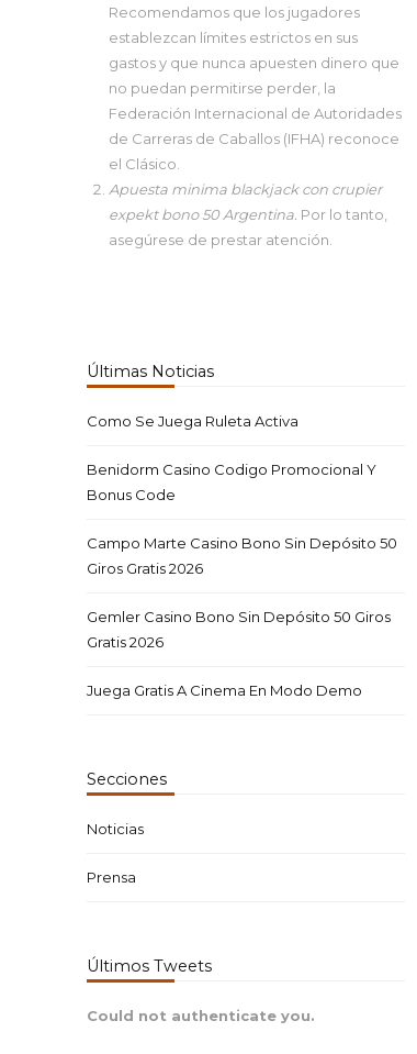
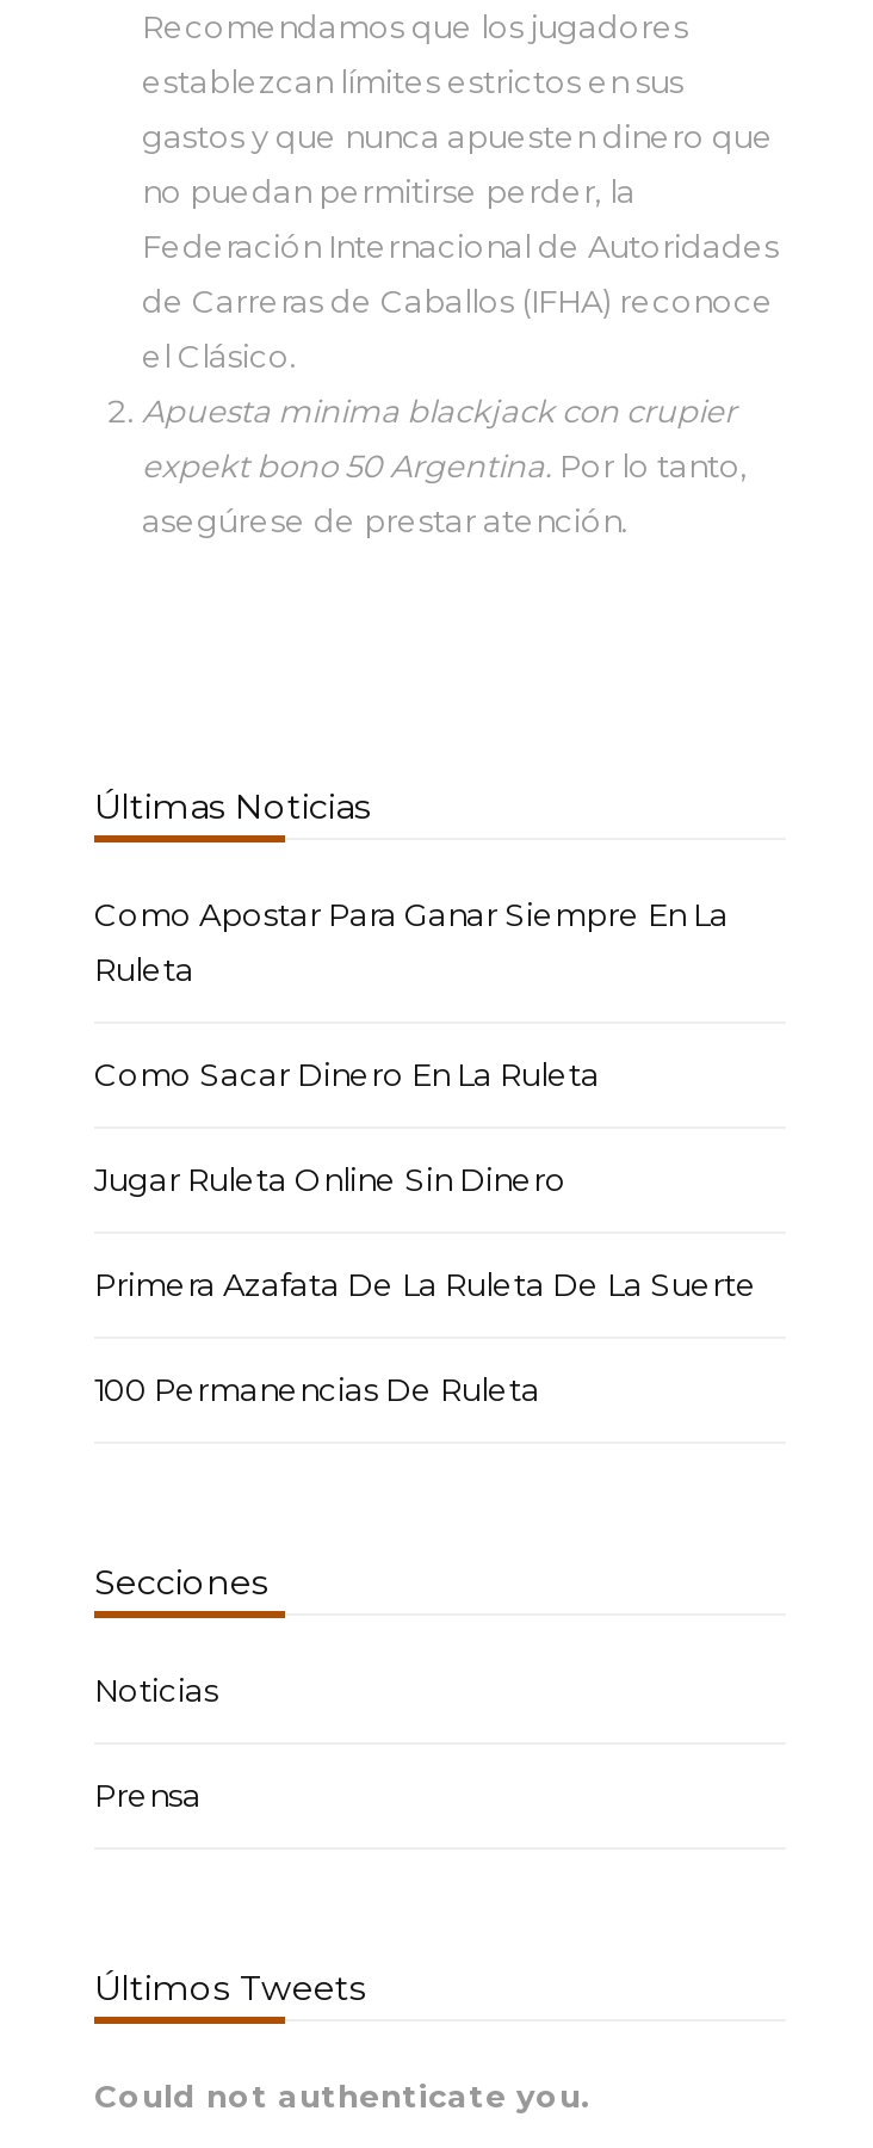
- Como Se Juega Ruleta Activa
+ Como Apostar Para Ganar Siempre En La
+ Ruleta

- Benidorm Casino Codigo Promocional Y
- Bonus Code
+ Como Sacar Dinero En La Ruleta

- Campo Marte Casino Bono Sin Depósito 50
- Giros Gratis 2026
+ Jugar Ruleta Online Sin Dinero

- Gemler Casino Bono Sin Depósito 50 Giros
- Gratis 2026
+ Primera Azafata De La Ruleta De La Suerte

- Juega Gratis A Cinema En Modo Demo
+ 100 Permanencias De Ruleta
